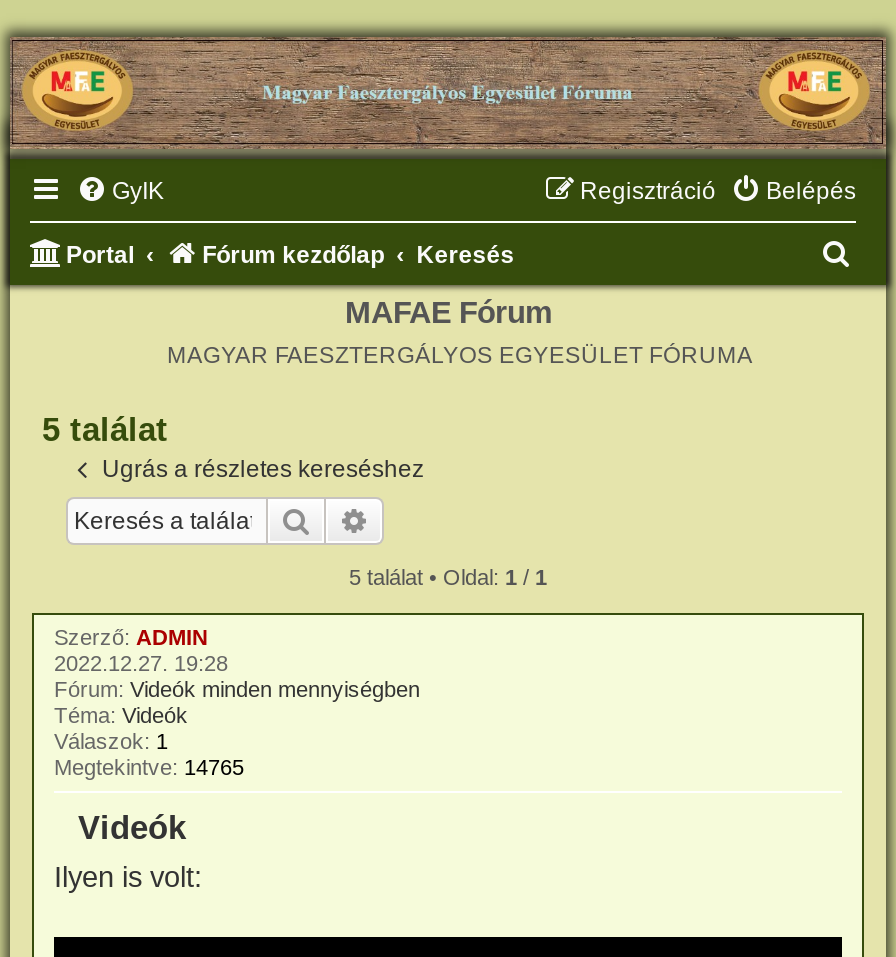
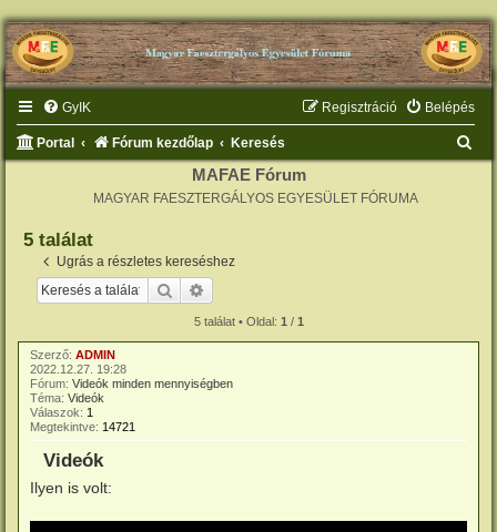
- Megtekintve: 14765
+ Megtekintve: 14721
